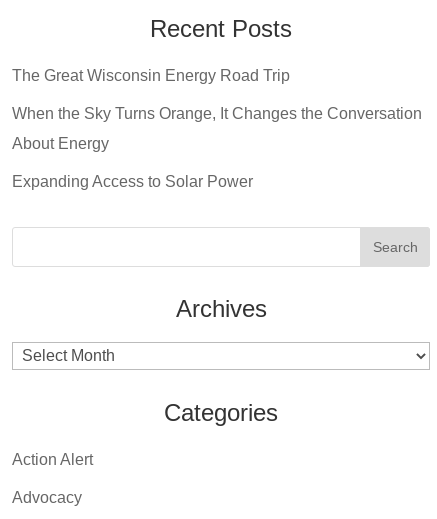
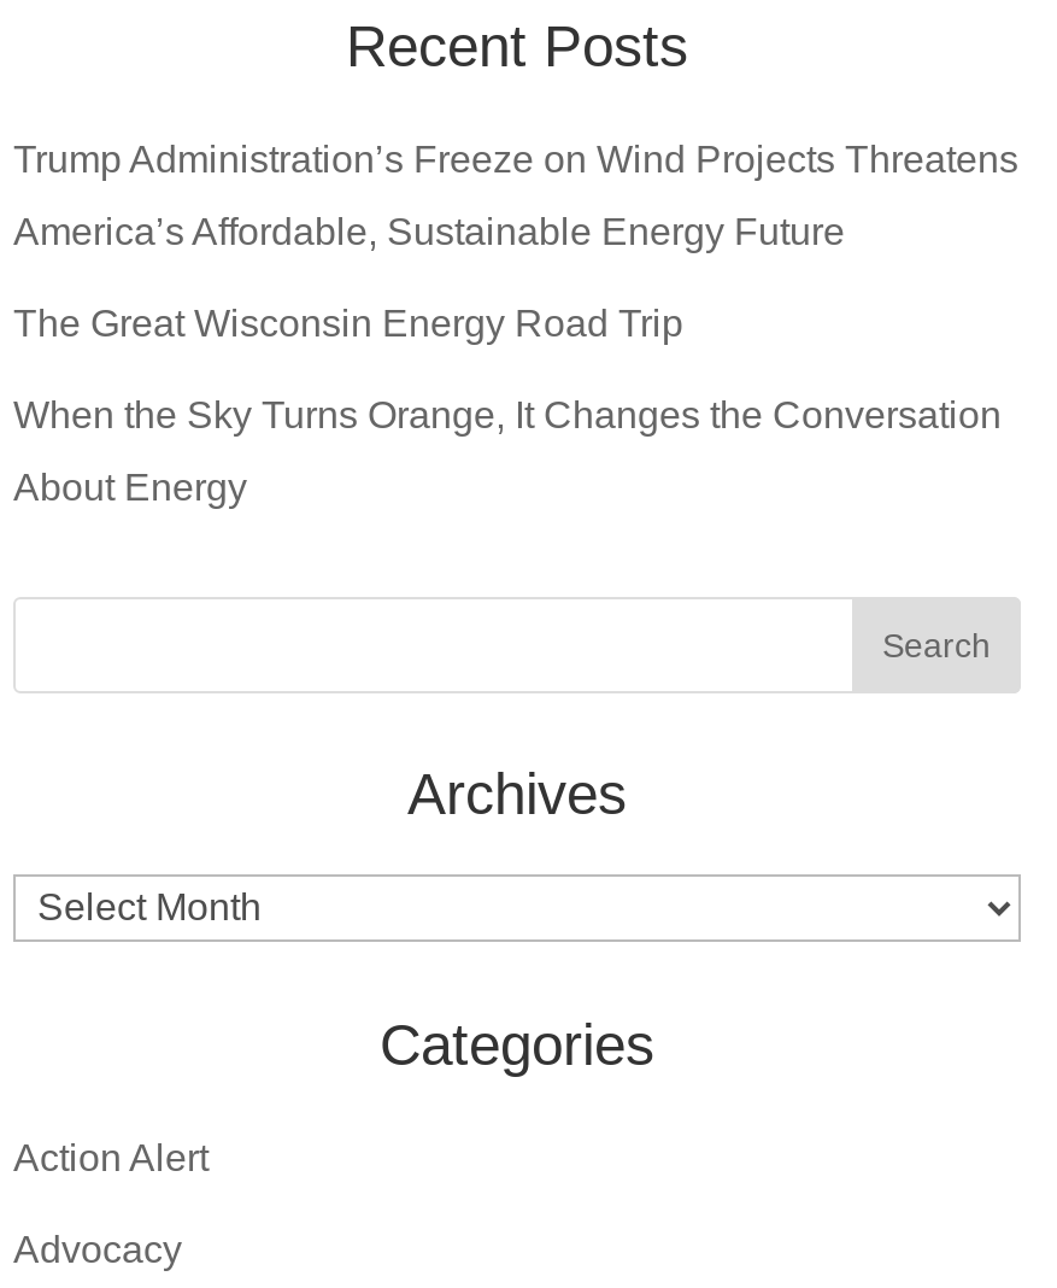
+ Trump Administration’s Freeze on Wind Projects Threatens
+ America’s Affordable, Sustainable Energy Future

moved down: The Great Wisconsin Energy Road Trip | When the Sky Turns Orange, It Changes the Conversation | About Energy

- Expanding Access to Solar Power
